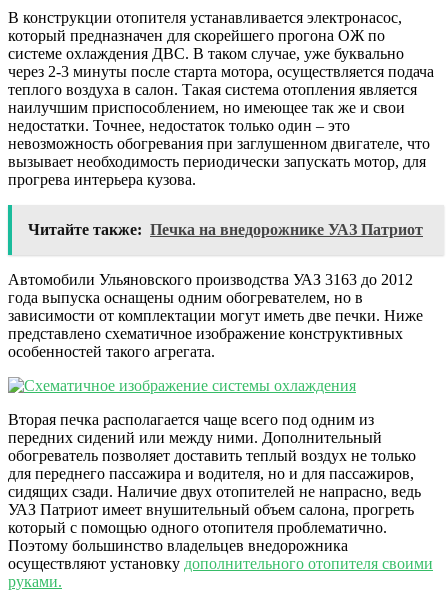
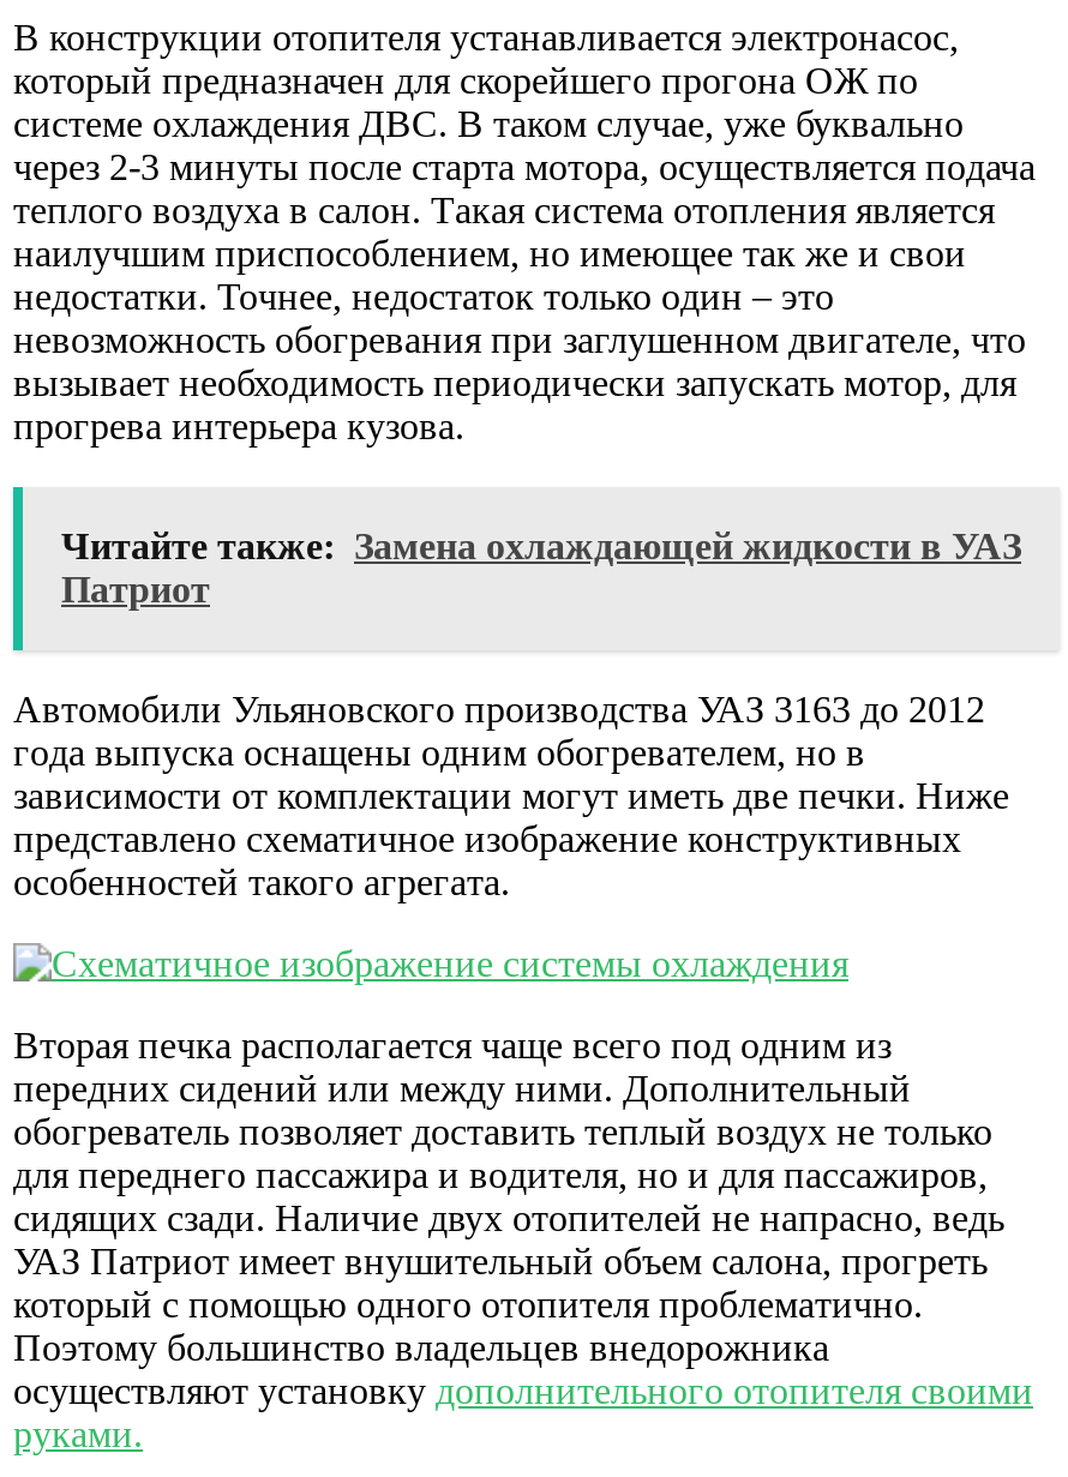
- Читайте также: Печка на внедорожнике УАЗ Патриот
+ Читайте также: Замена охлаждающей жидкости в УАЗ
+ Патриот
